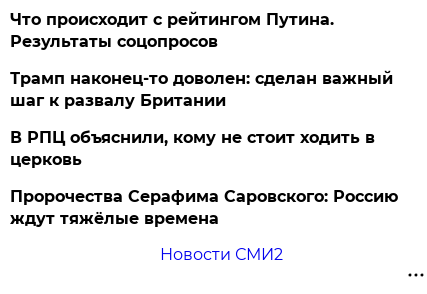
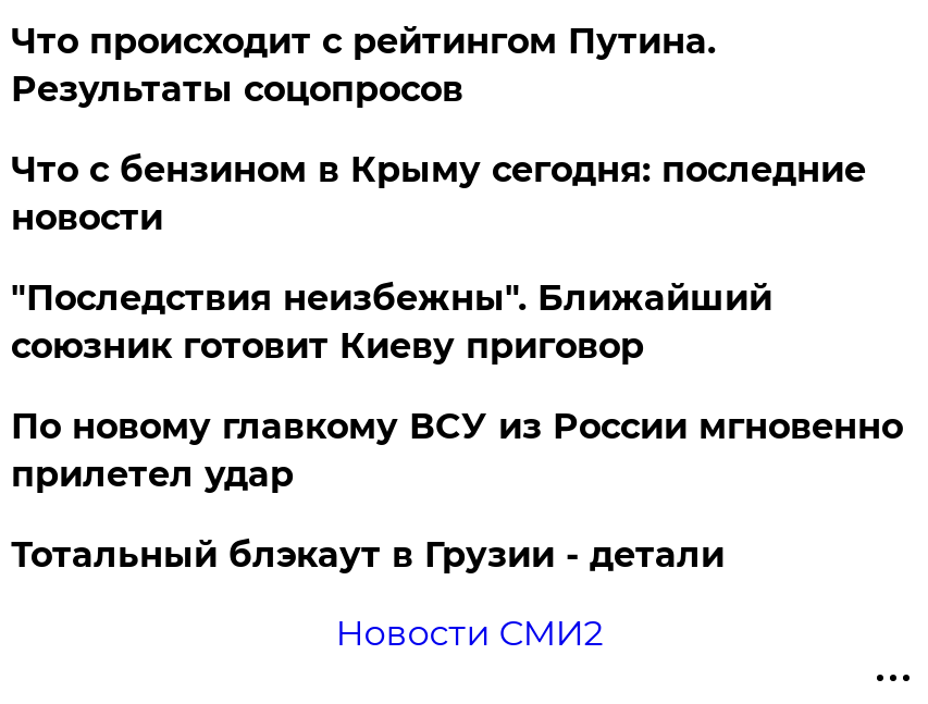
- Трамп наконец-то доволен: сделан важный
- шаг к развалу Британии
- В РПЦ объяснили, кому не стоит ходить в
- церковь
- Пророчества Серафима Саровского: Россию
- ждут тяжёлые времена
+ Что с бензином в Крыму сегодня: последние
+ новости
+ "Последствия неизбежны". Ближайший
+ союзник готовит Киеву приговор
+ По новому главкому ВСУ из России мгновенно
+ прилетел удар
+ Тотальный блэкаут в Грузии - детали
